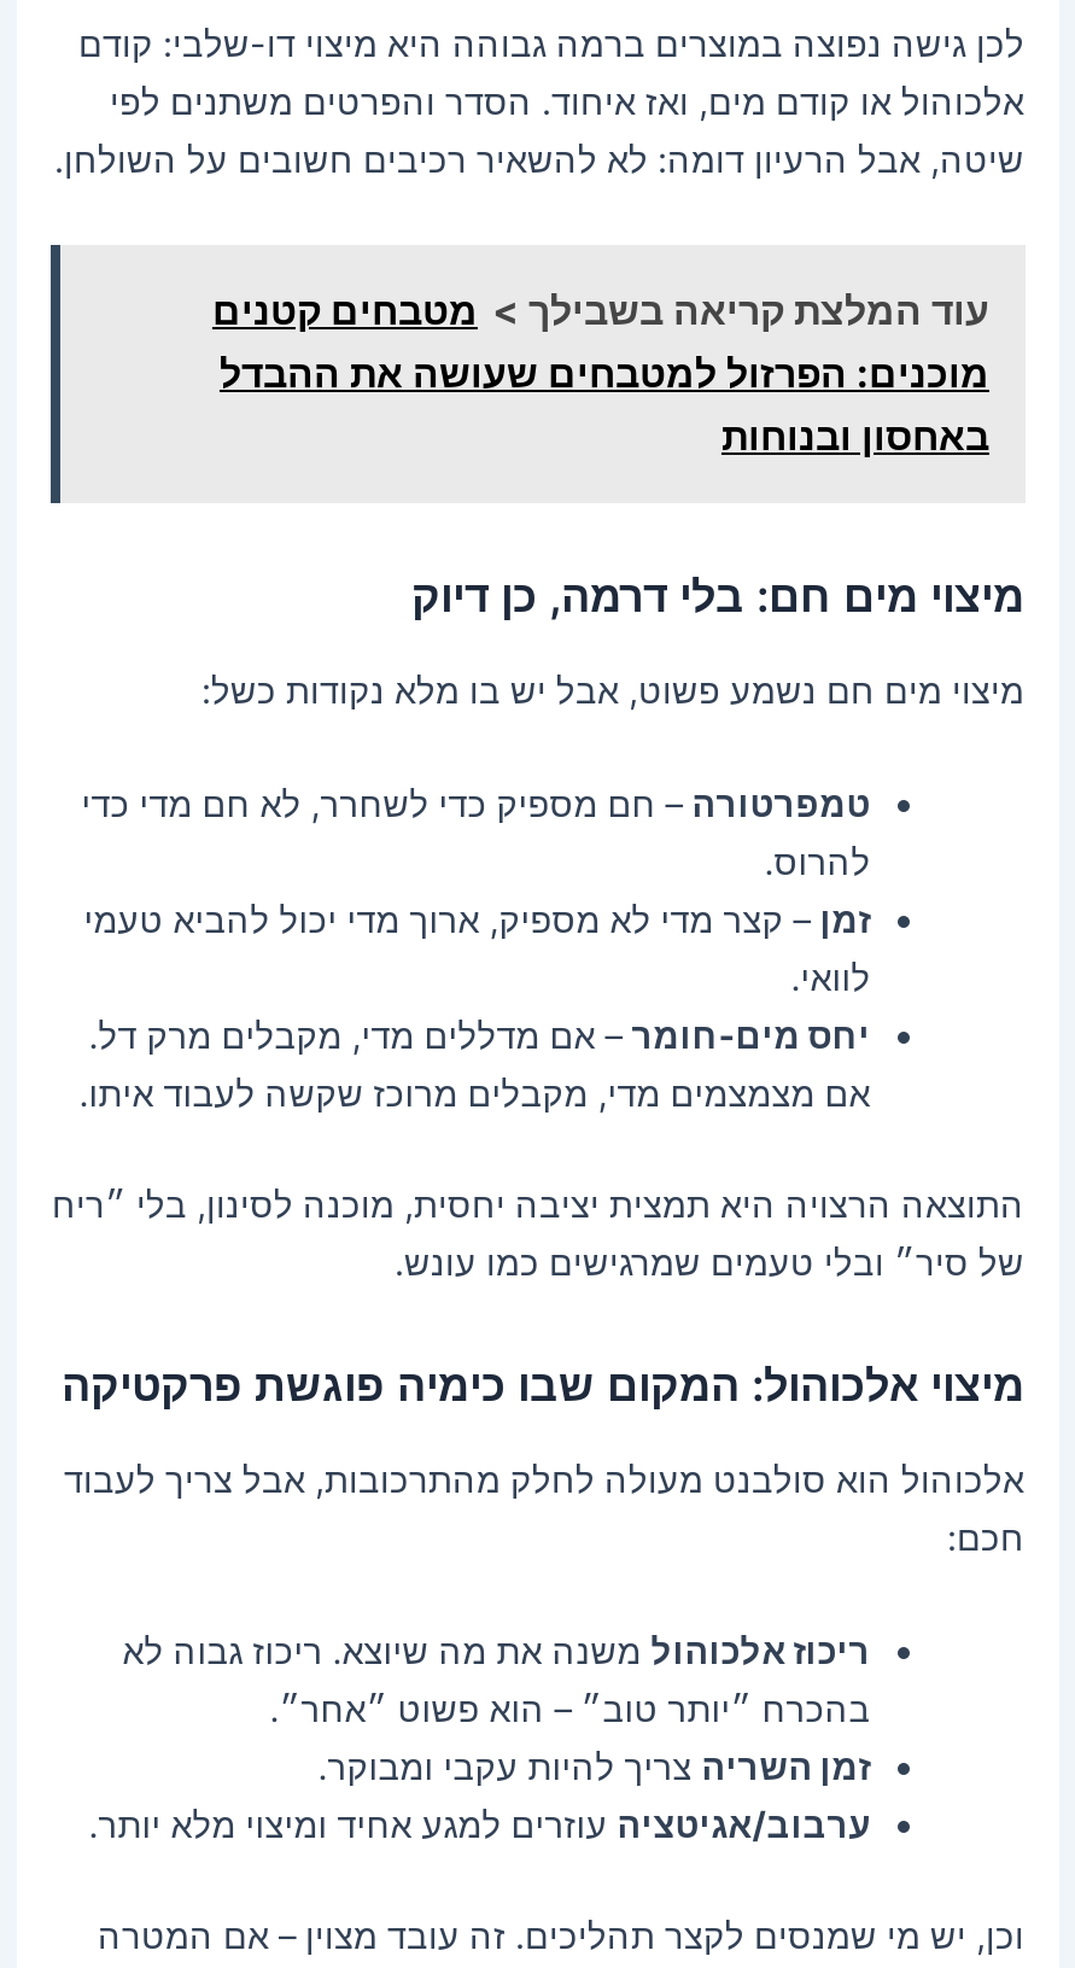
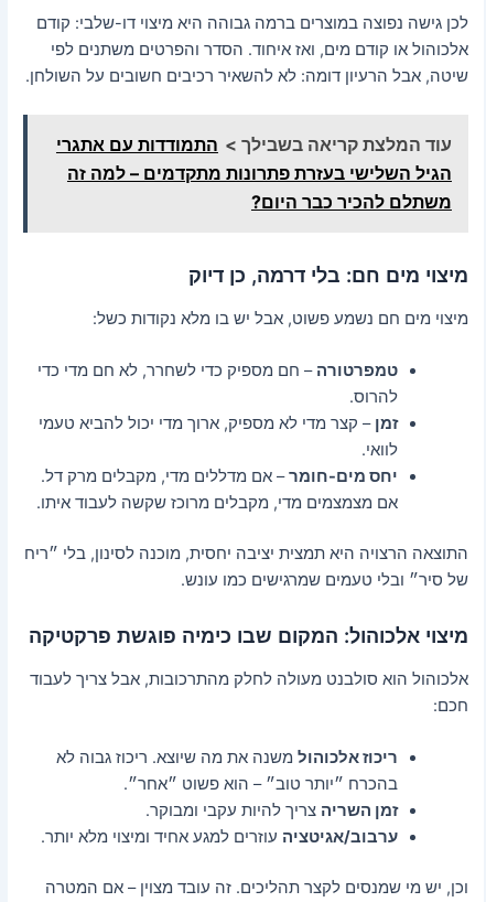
- עוד המלצת קריאה בשבילך > מטבחים קטנים
- מוכנים: הפרזול למטבחים שעושה את ההבדל
- באחסון ובנוחות
+ עוד המלצת קריאה בשבילך > התמודדות עם אתגרי
+ הגיל השלישי בעזרת פתרונות מתקדמים – למה זה
+ משתלם להכיר כבר היום?
